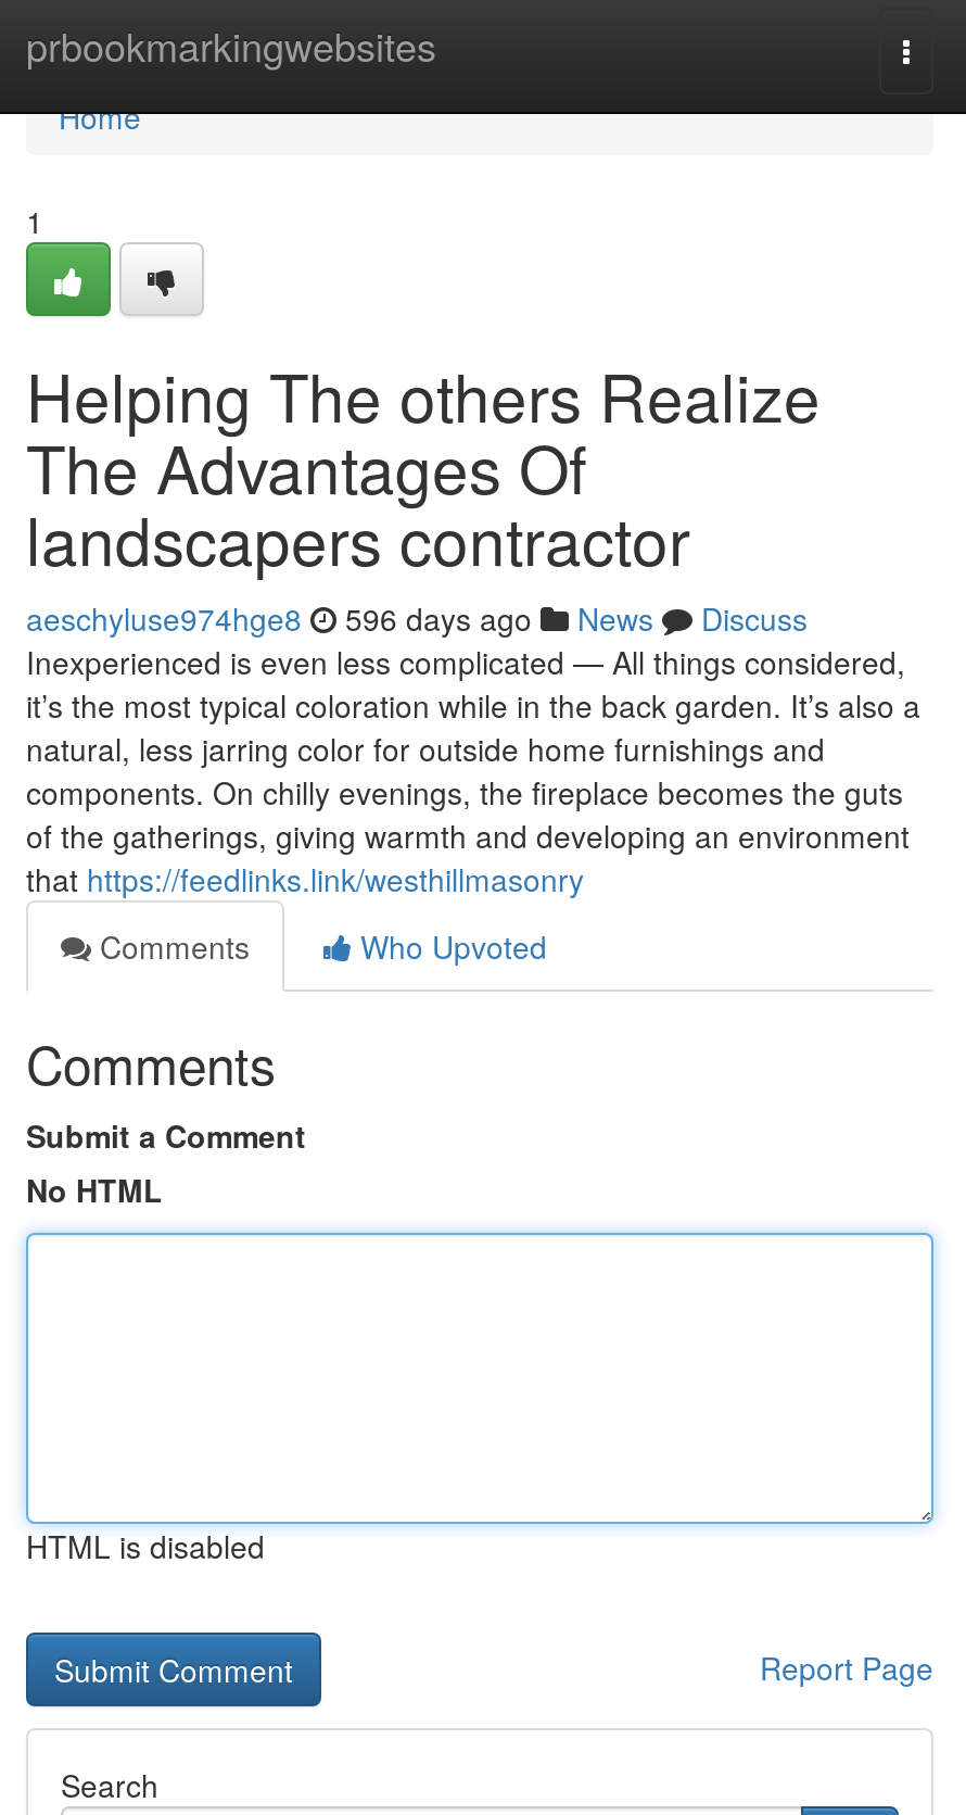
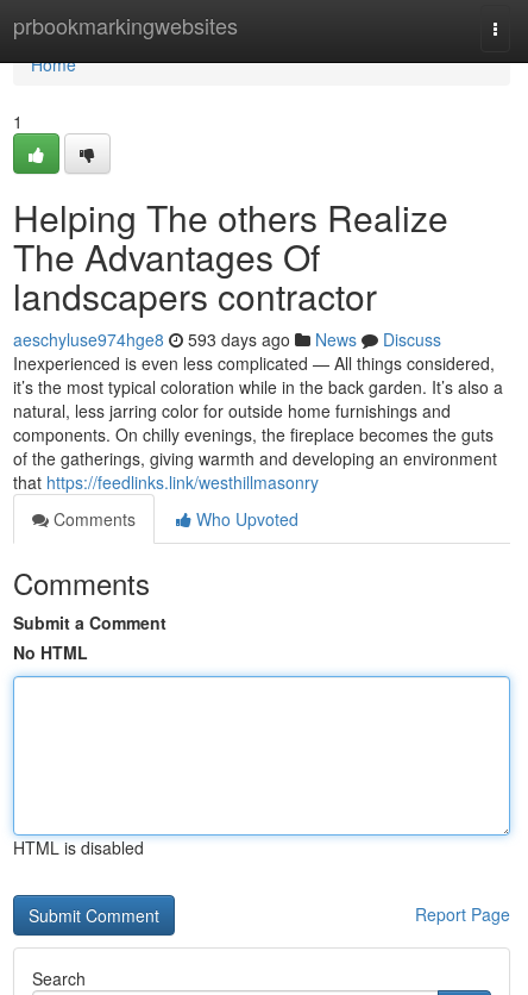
- aeschyluse974hge8 596 days ago News Discuss
+ aeschyluse974hge8 593 days ago News Discuss
